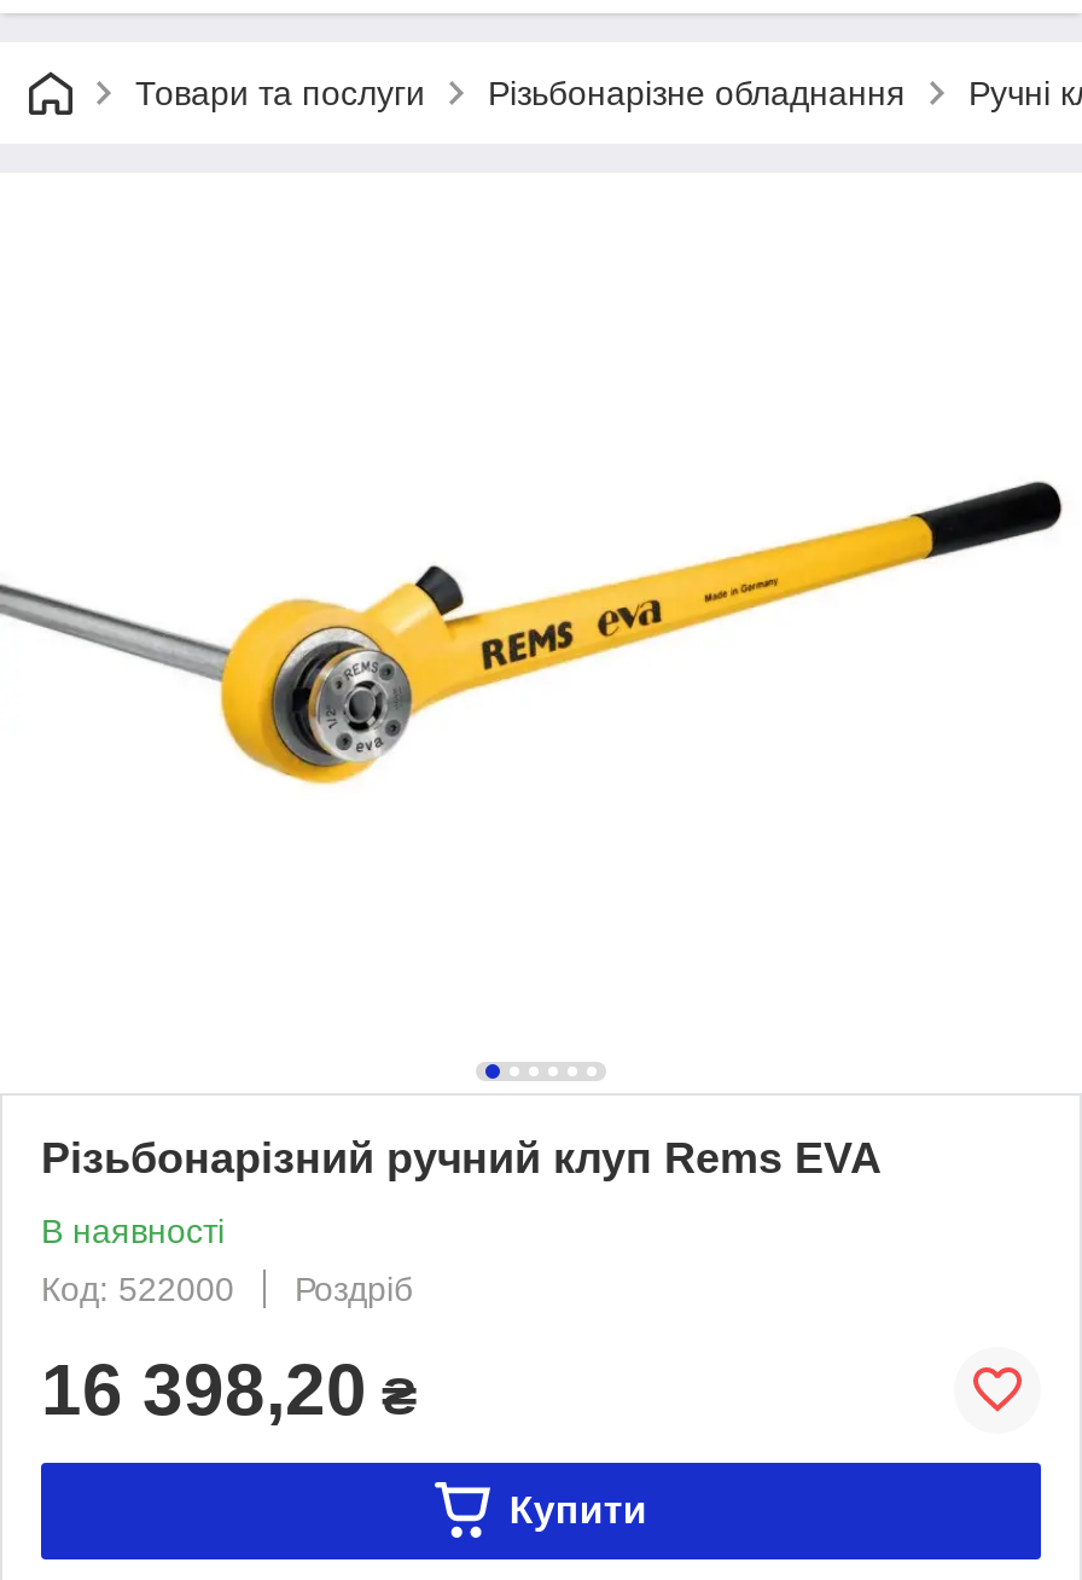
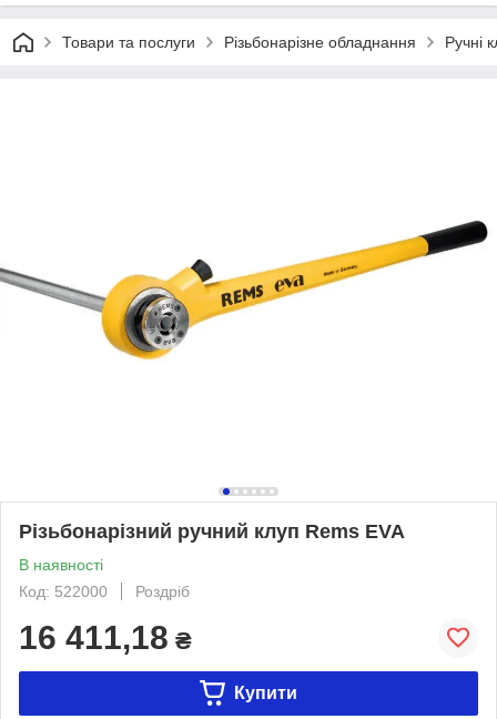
- 16 398,20 ₴
+ 16 411,18 ₴
